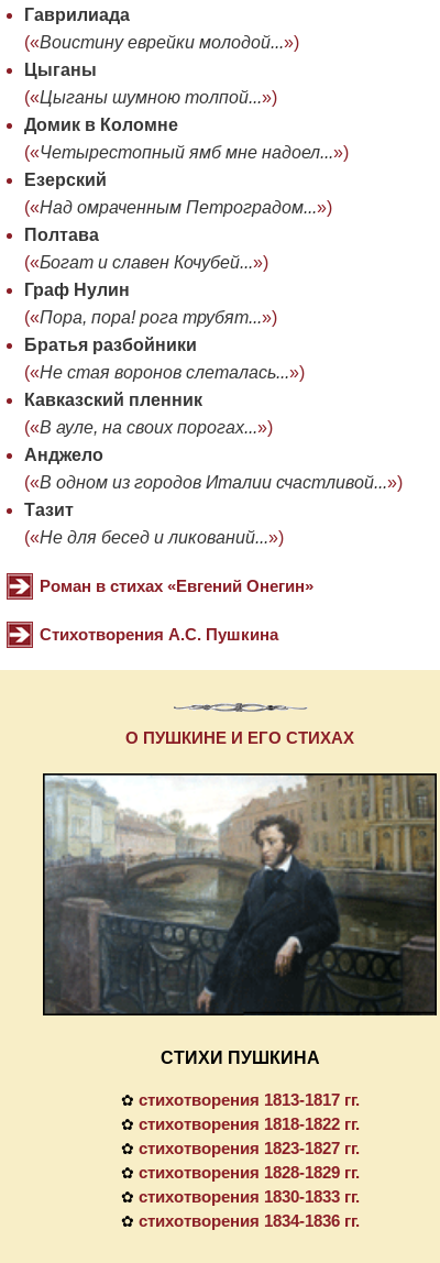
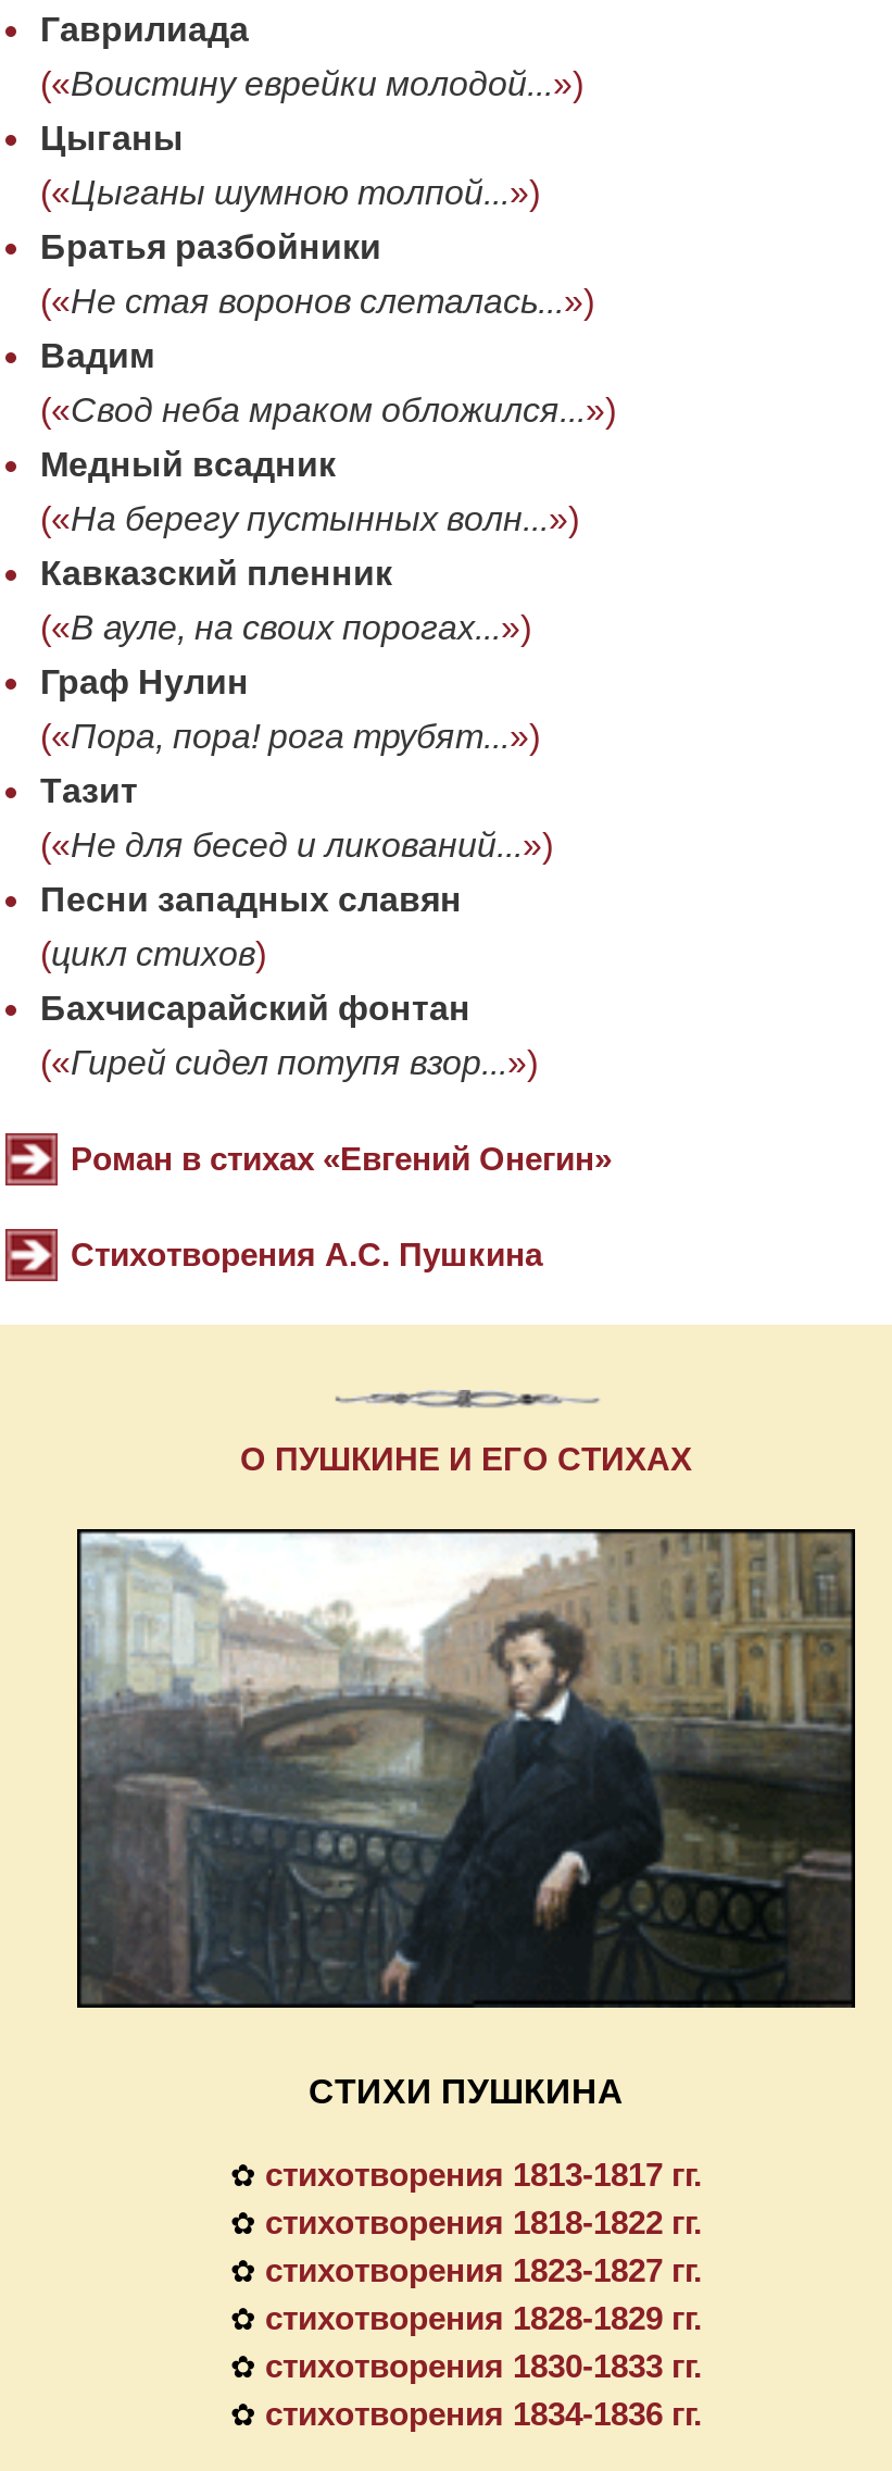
- Домик в Коломне
- («Четырестопный ямб мне надоел...»)
- Езерский
- («Над омраченным Петроградом...»)
- Полтава
- («Богат и славен Кочубей...»)
+ Вадим
+ («Свод неба мраком обложился...»)
+ Медный всадник
+ («На берегу пустынных волн...»)

moved down: Граф Нулин | («Пора, пора! рога трубят...»)

moved up: Братья разбойники | («Не стая воронов слеталась...») | Кавказский пленник | («В ауле, на своих порогах...»)

- Анджело
- («В одном из городов Италии счастливой...»)

moved up: Тазит | («Не для бесед и ликований...»)

+ Песни западных славян
+ (цикл стихов)
+ Бахчисарайский фонтан
+ («Гирей сидел потупя взор...»)
